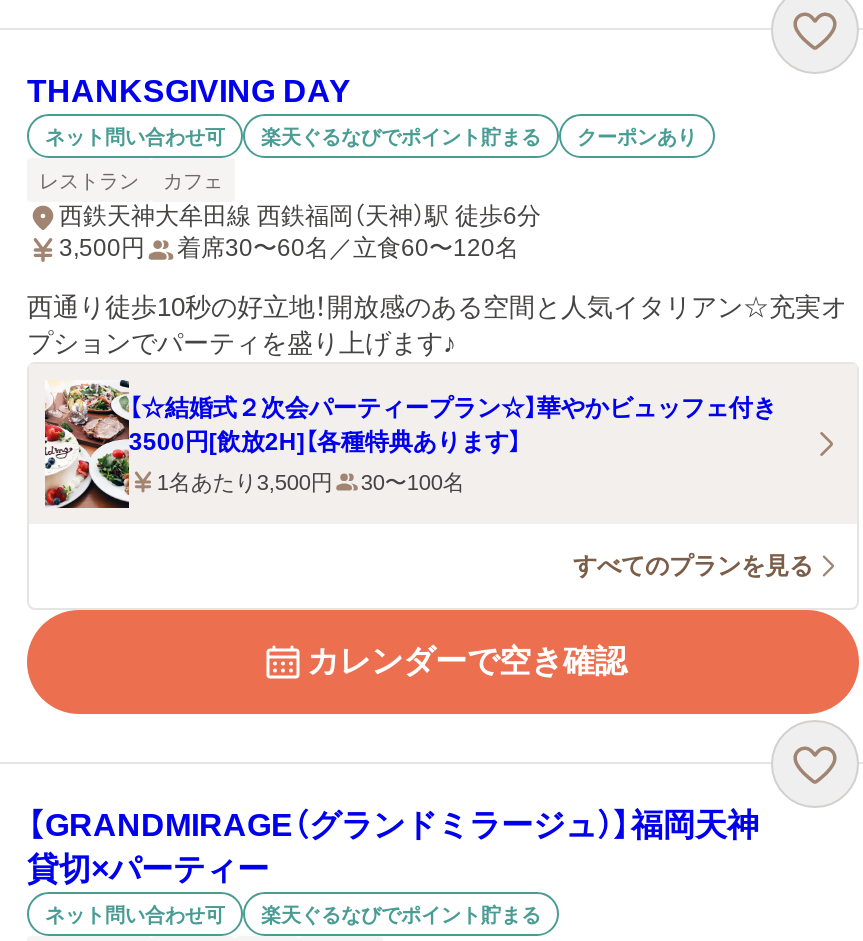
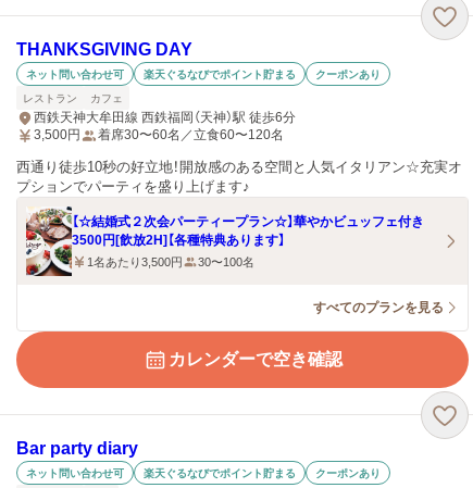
- 【GRANDMIRAGE（グランドミラージュ）】福岡天神
- 貸切×パーティー
+ Bar party diary

+ クーポンあり
